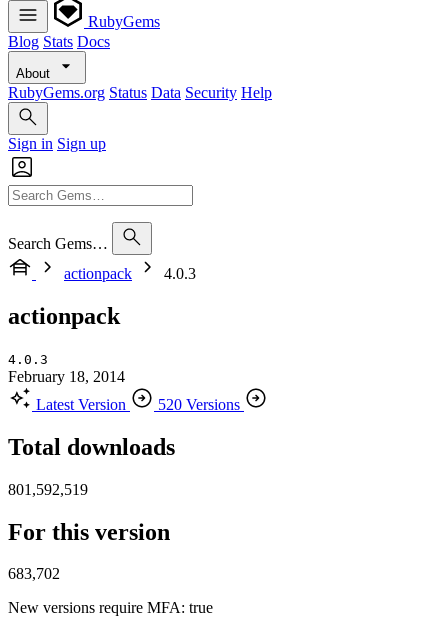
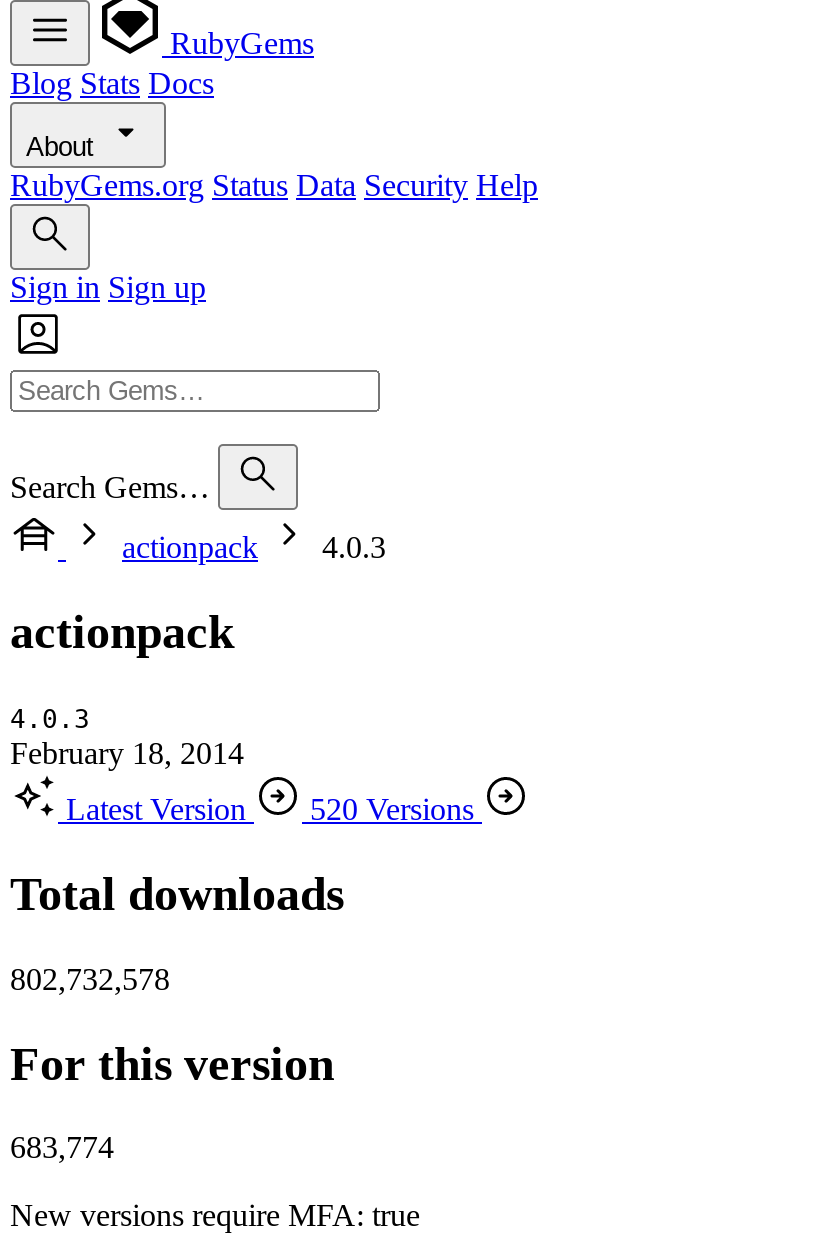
- 801,592,519
+ 802,732,578

- 683,702
+ 683,774
